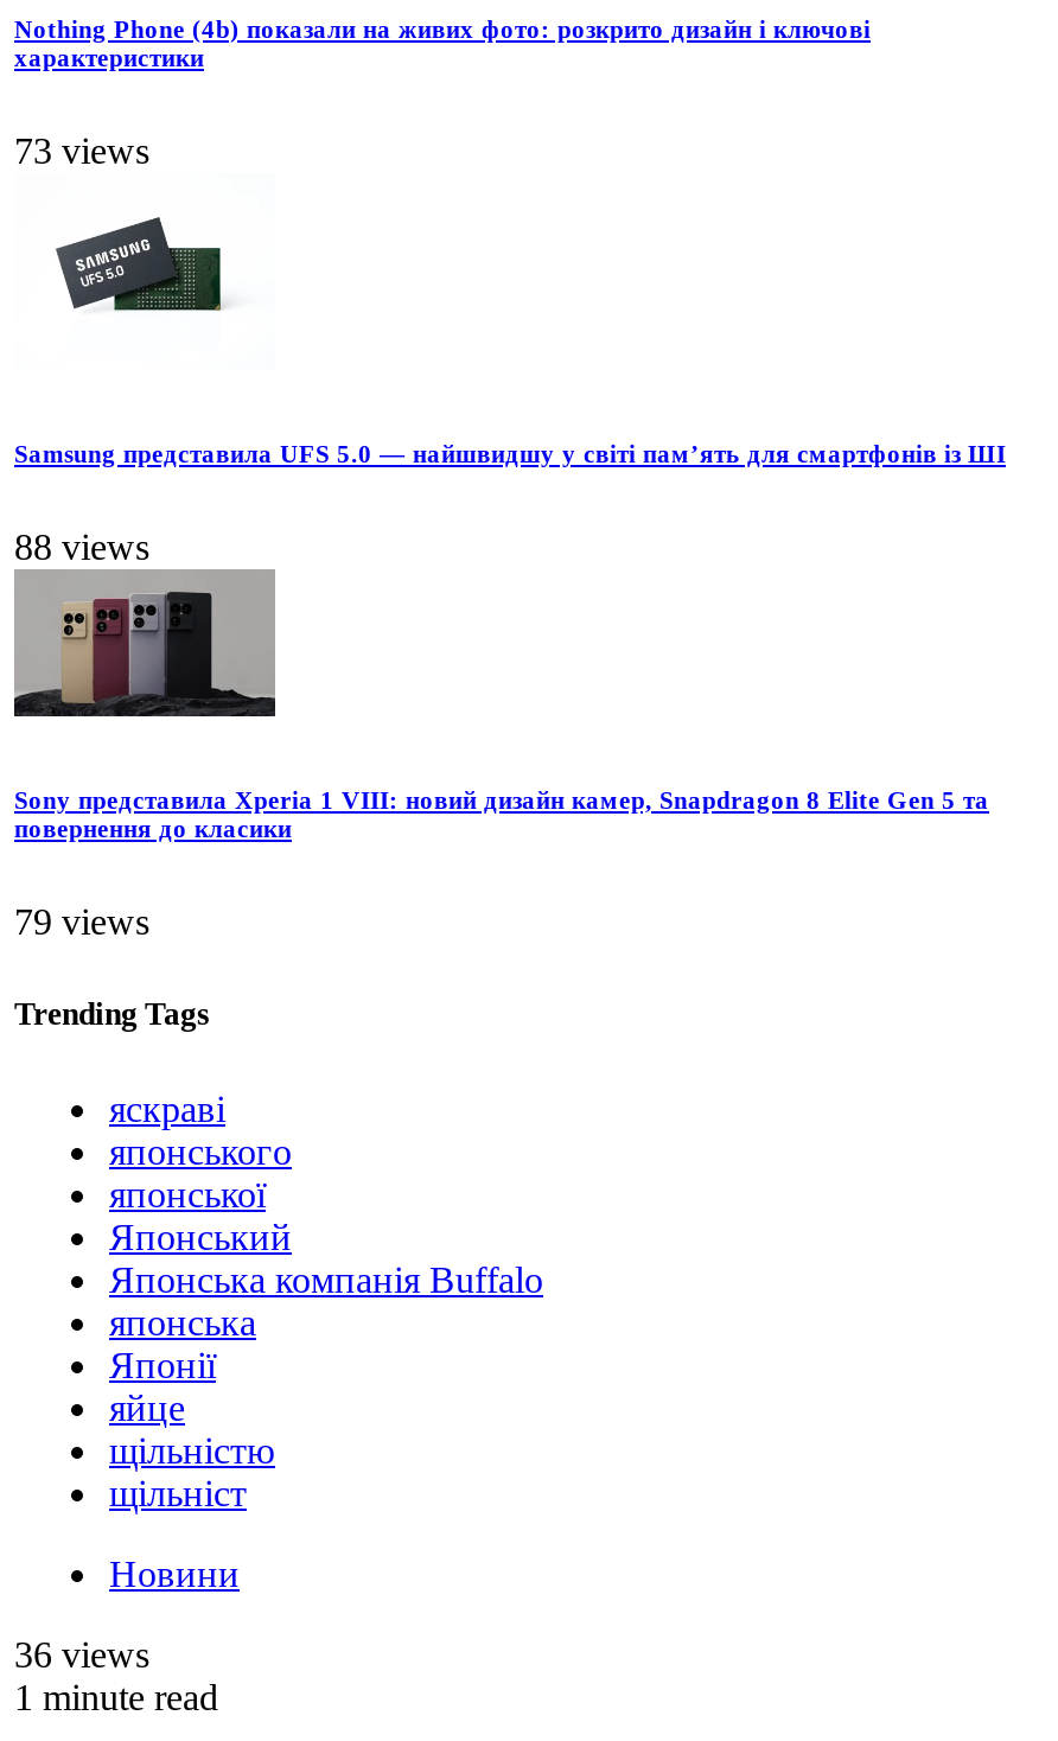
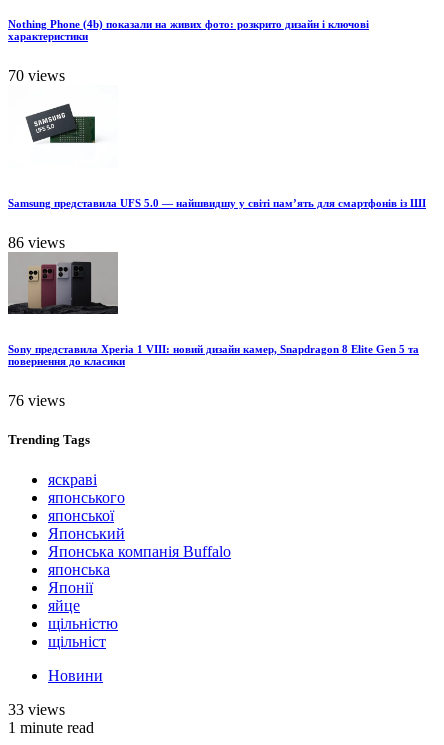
- 73 views
+ 70 views

- 88 views
+ 86 views

- 79 views
+ 76 views

- 36 views
+ 33 views
